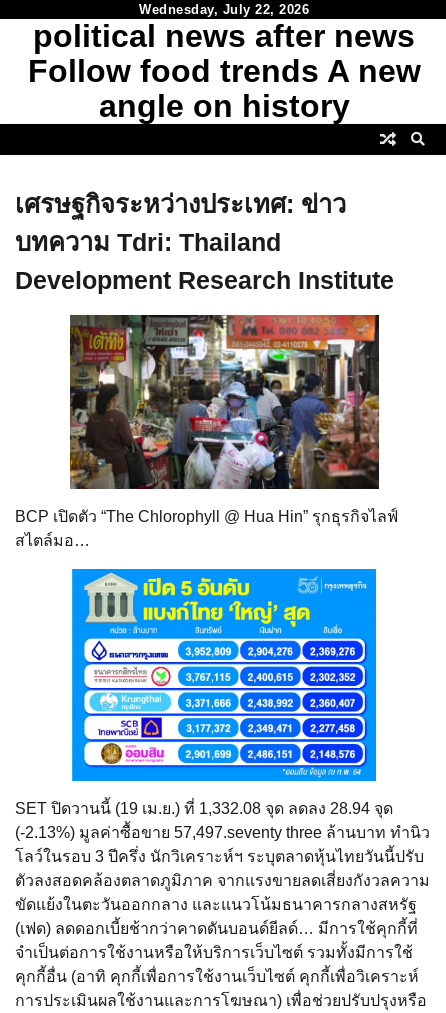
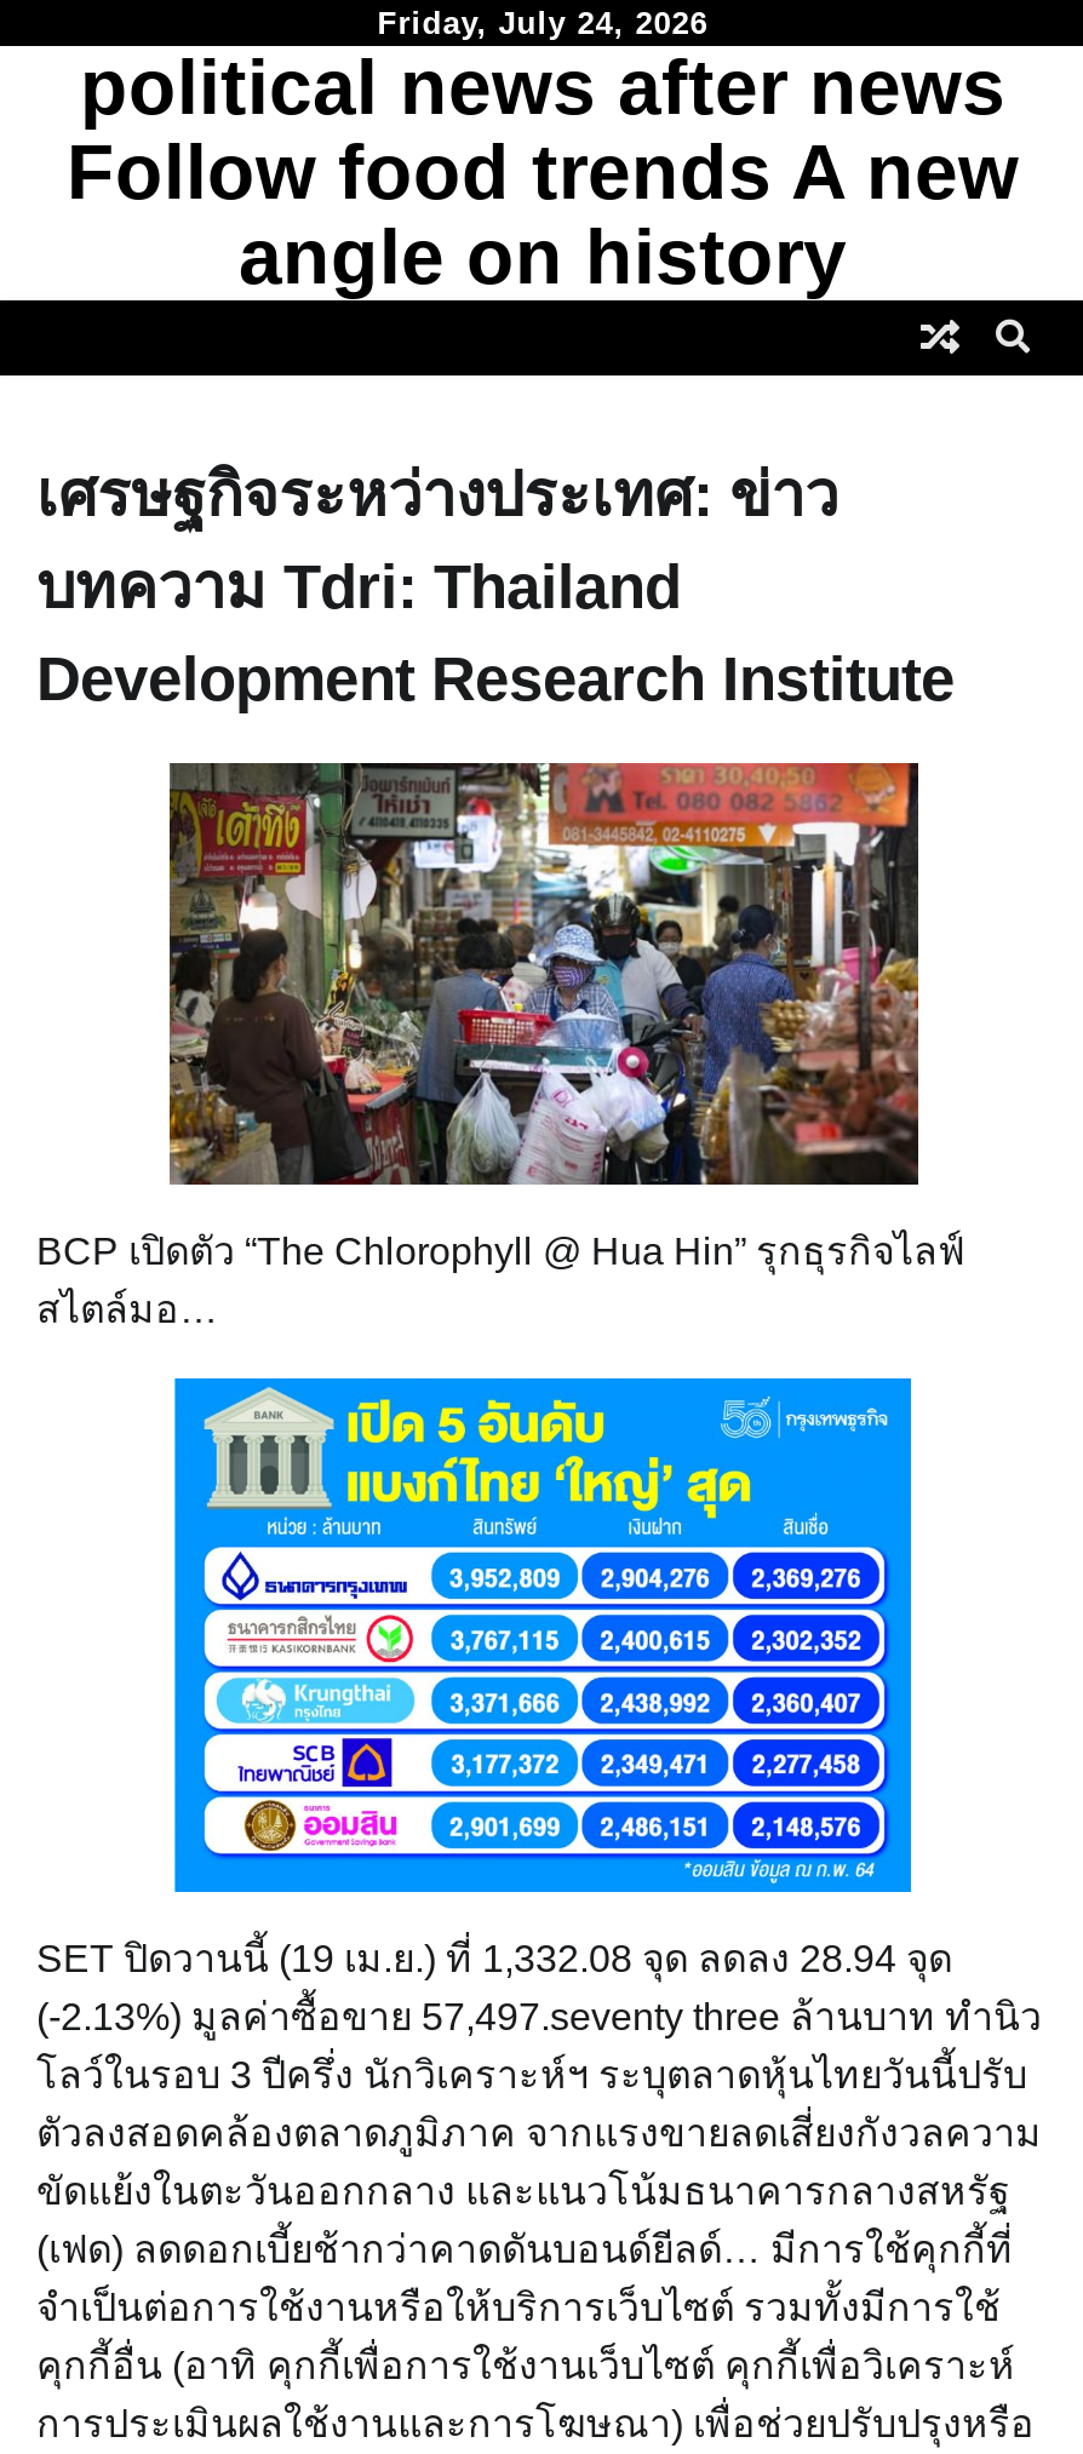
- Wednesday, July 22, 2026
+ Friday, July 24, 2026
